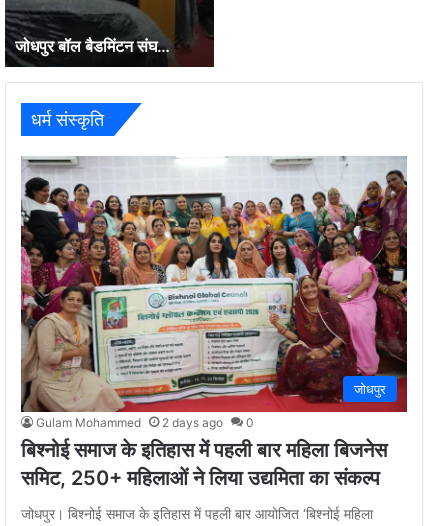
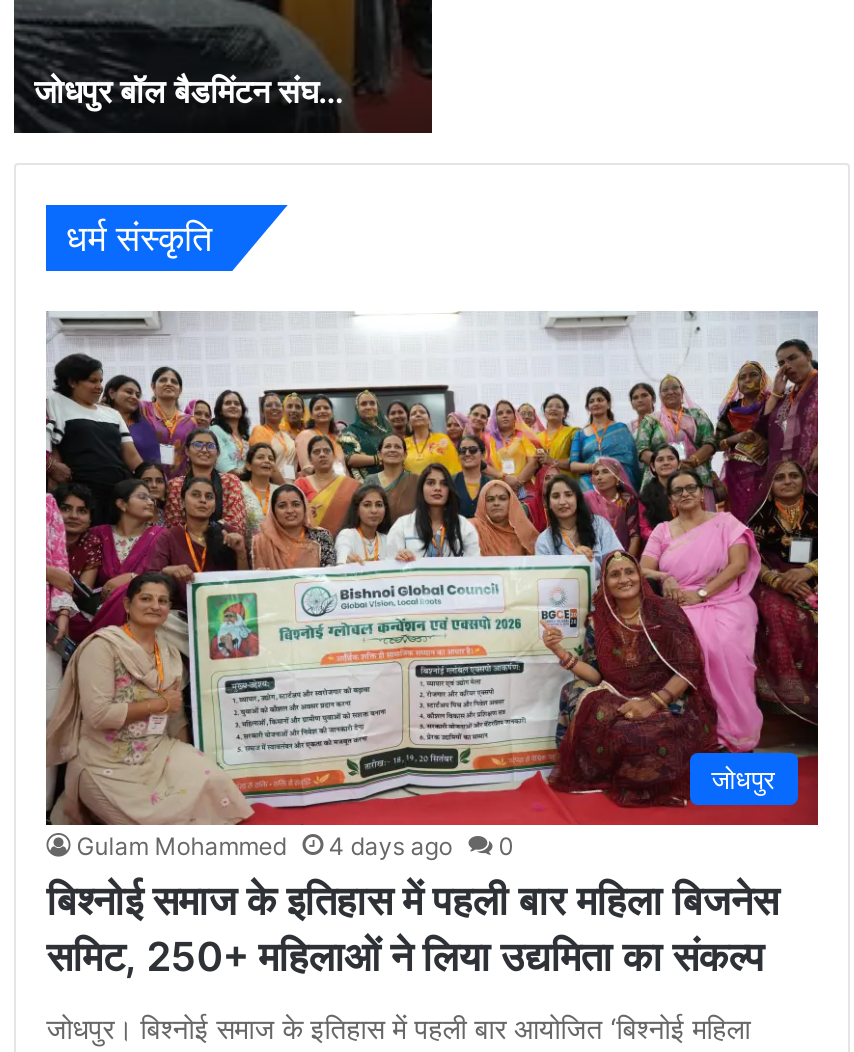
- Gulam Mohammed 2 days ago 0
+ Gulam Mohammed 4 days ago 0
